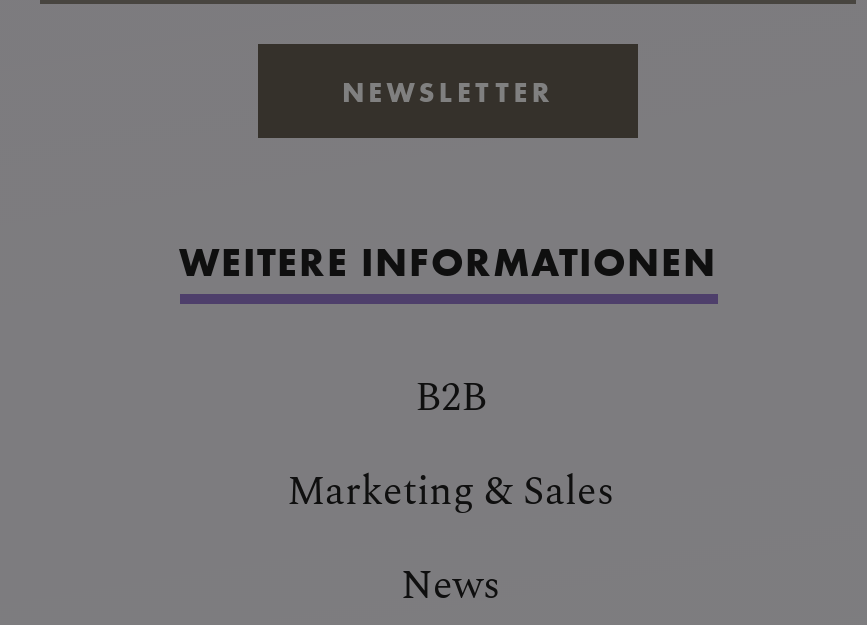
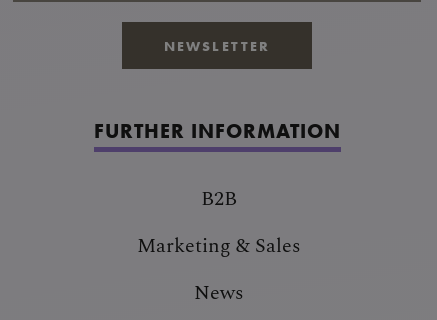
- WEITERE INFORMATIONEN
+ FURTHER INFORMATION
